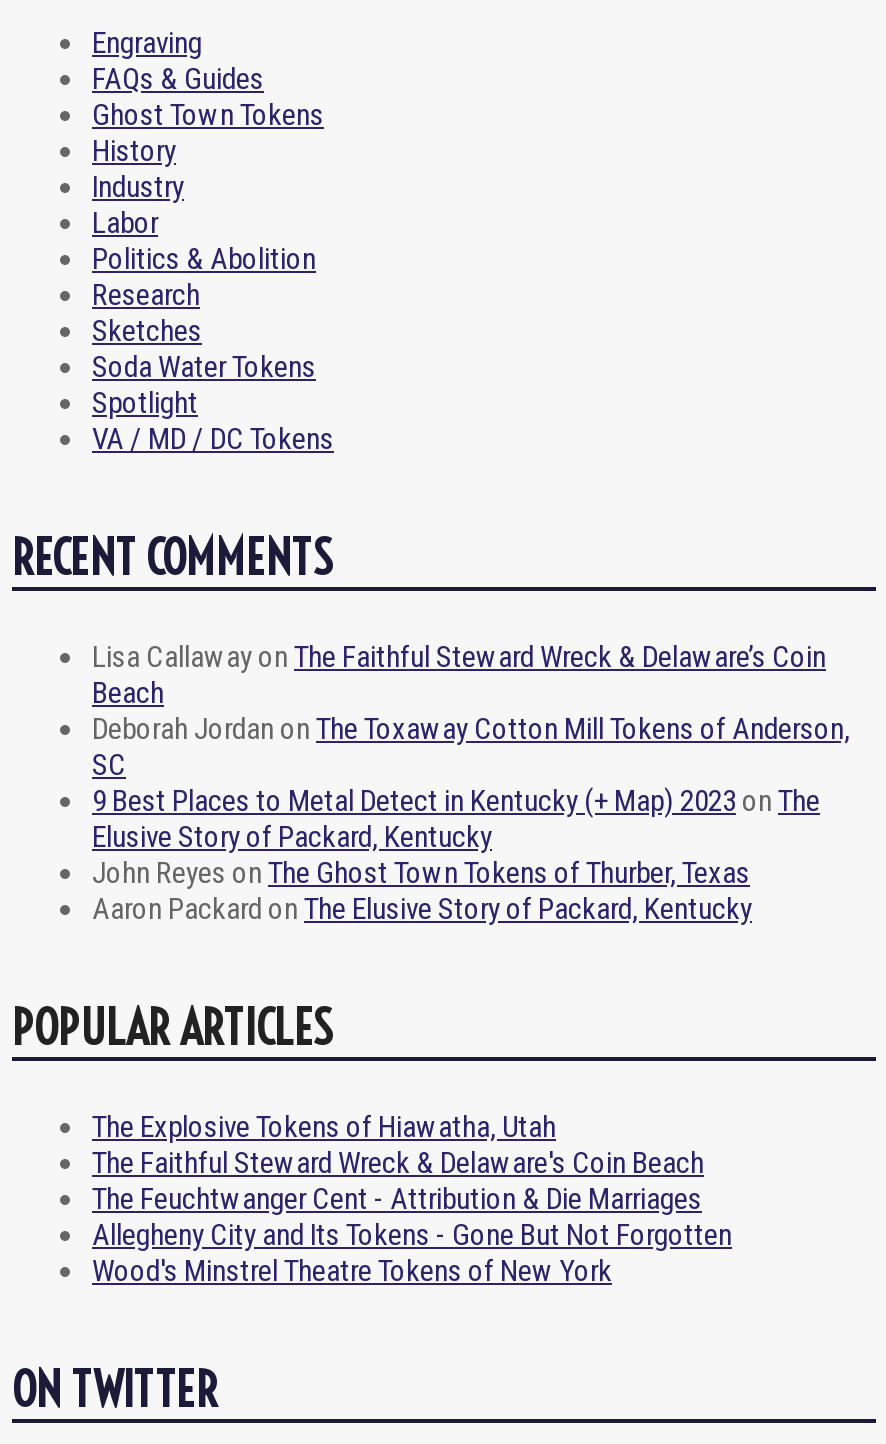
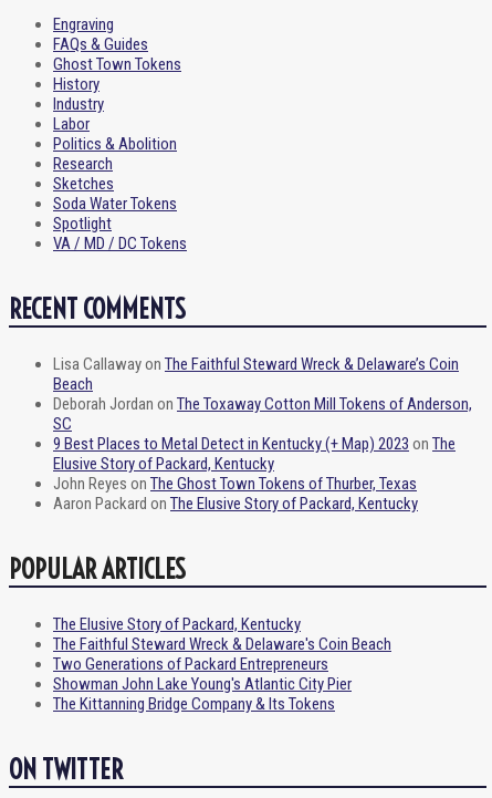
- The Explosive Tokens of Hiawatha, Utah
+ The Elusive Story of Packard, Kentucky

- The Feuchtwanger Cent - Attribution & Die Marriages
- Allegheny City and Its Tokens - Gone But Not Forgotten
- Wood's Minstrel Theatre Tokens of New York
+ Two Generations of Packard Entrepreneurs
+ Showman John Lake Young's Atlantic City Pier
+ The Kittanning Bridge Company & Its Tokens
